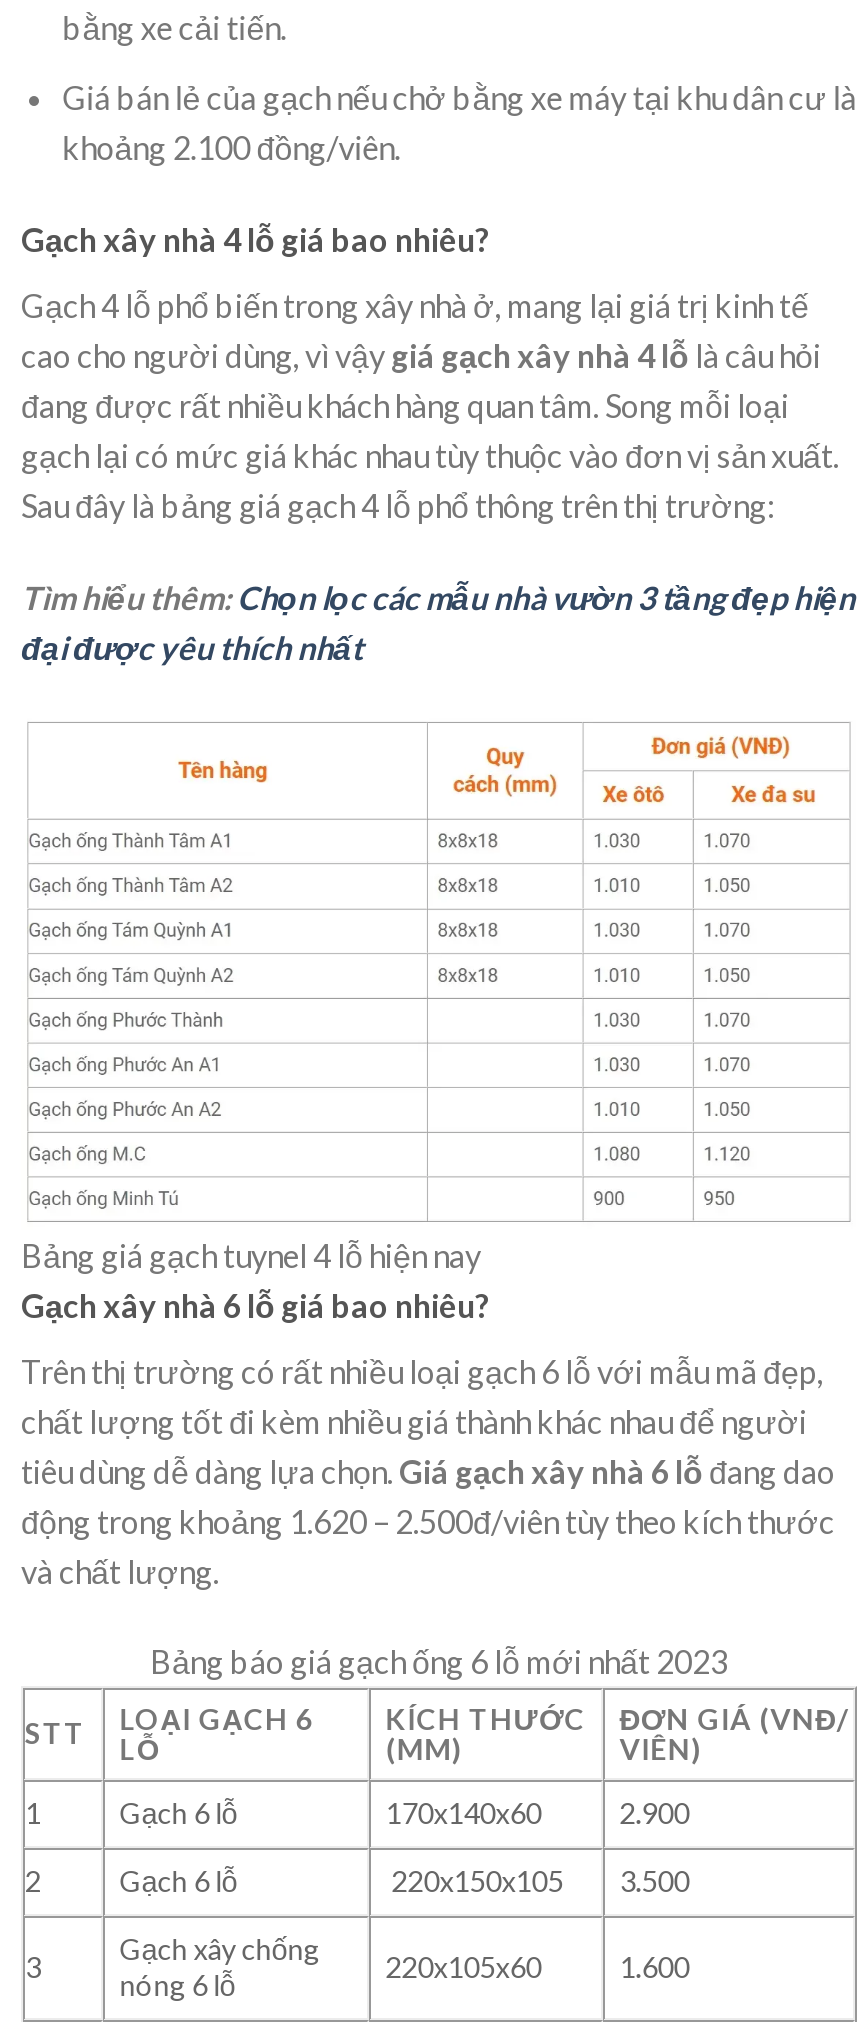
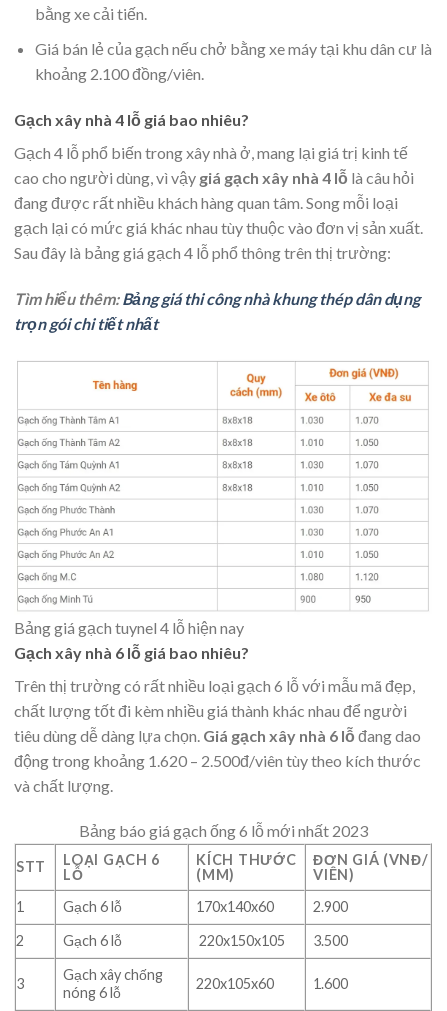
- Tìm hiểu thêm: Chọn lọc các mẫu nhà vườn 3 tầng đẹp hiện
- đại được yêu thích nhất
+ Tìm hiểu thêm: Bảng giá thi công nhà khung thép dân dụng
+ trọn gói chi tiết nhất
